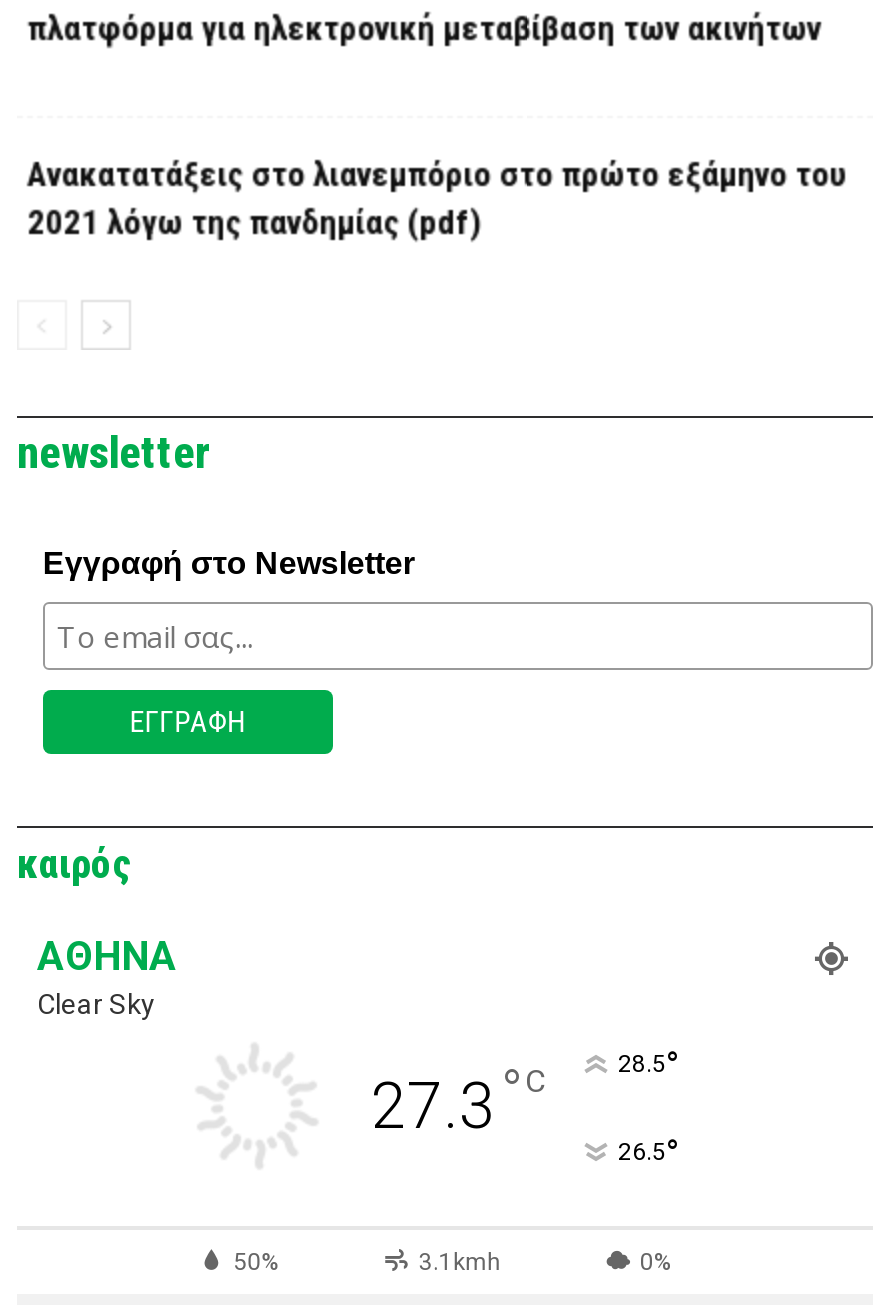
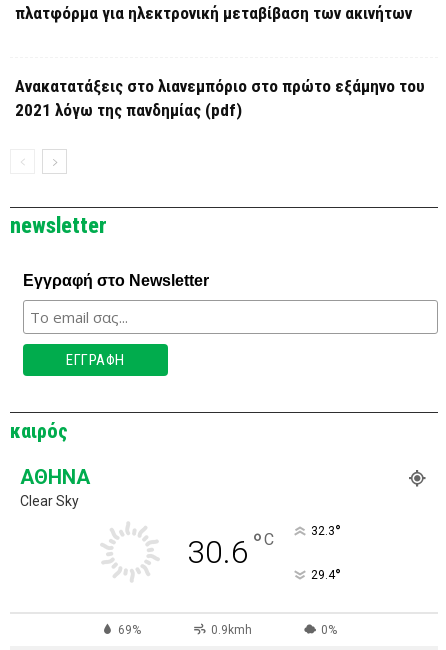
- 27.3 °C
- 28.5°
+ 30.6 °C
+ 32.3°

- 26.5°
+ 29.4°

- 50%
- 3.1kmh
+ 69%
+ 0.9kmh
